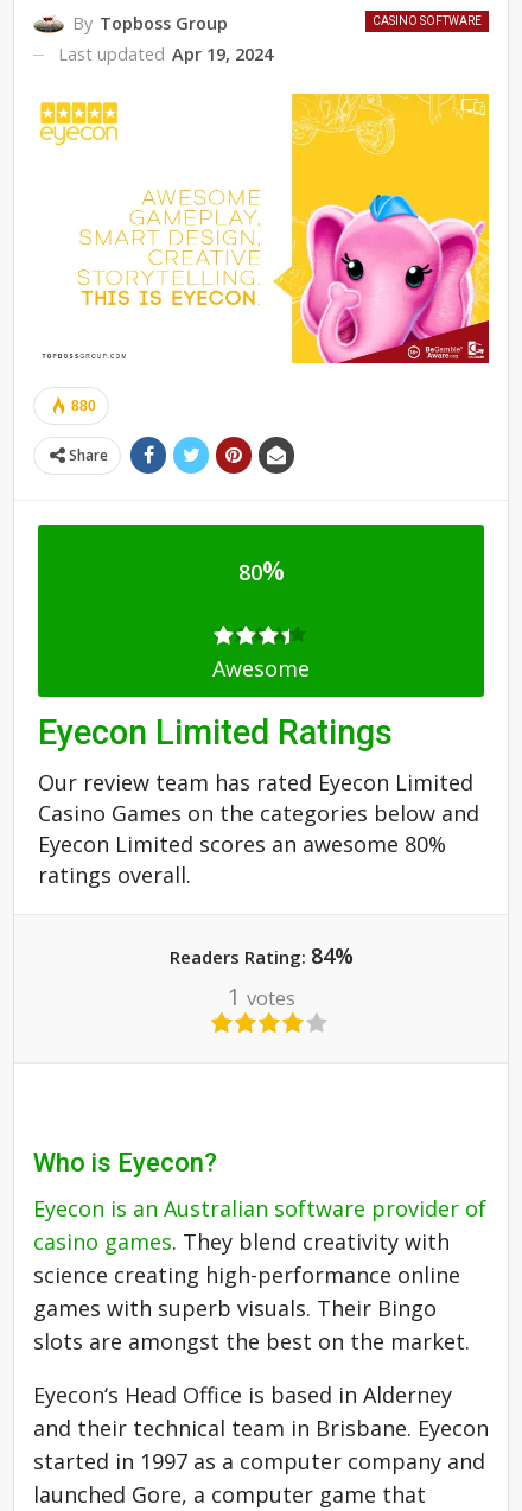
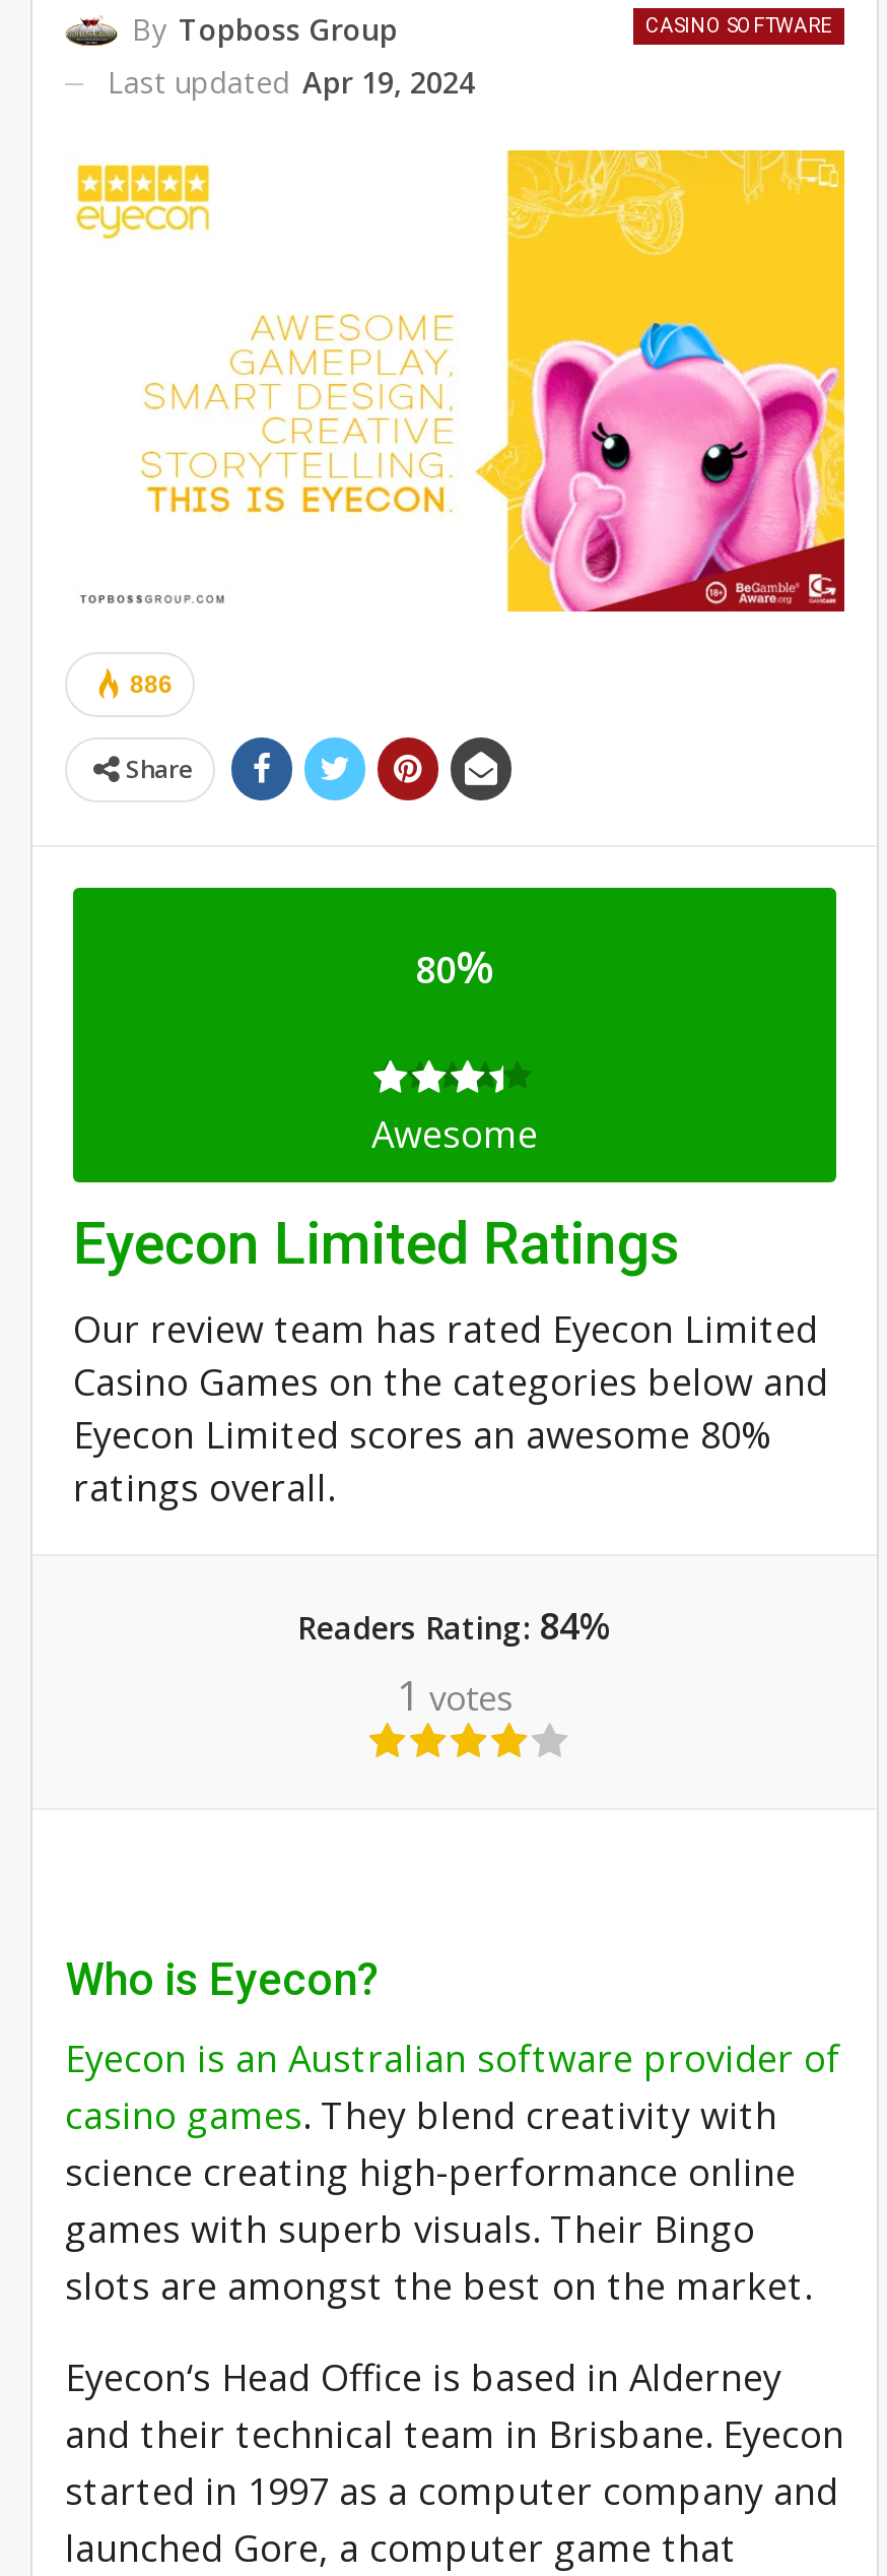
- 880
+ 886
